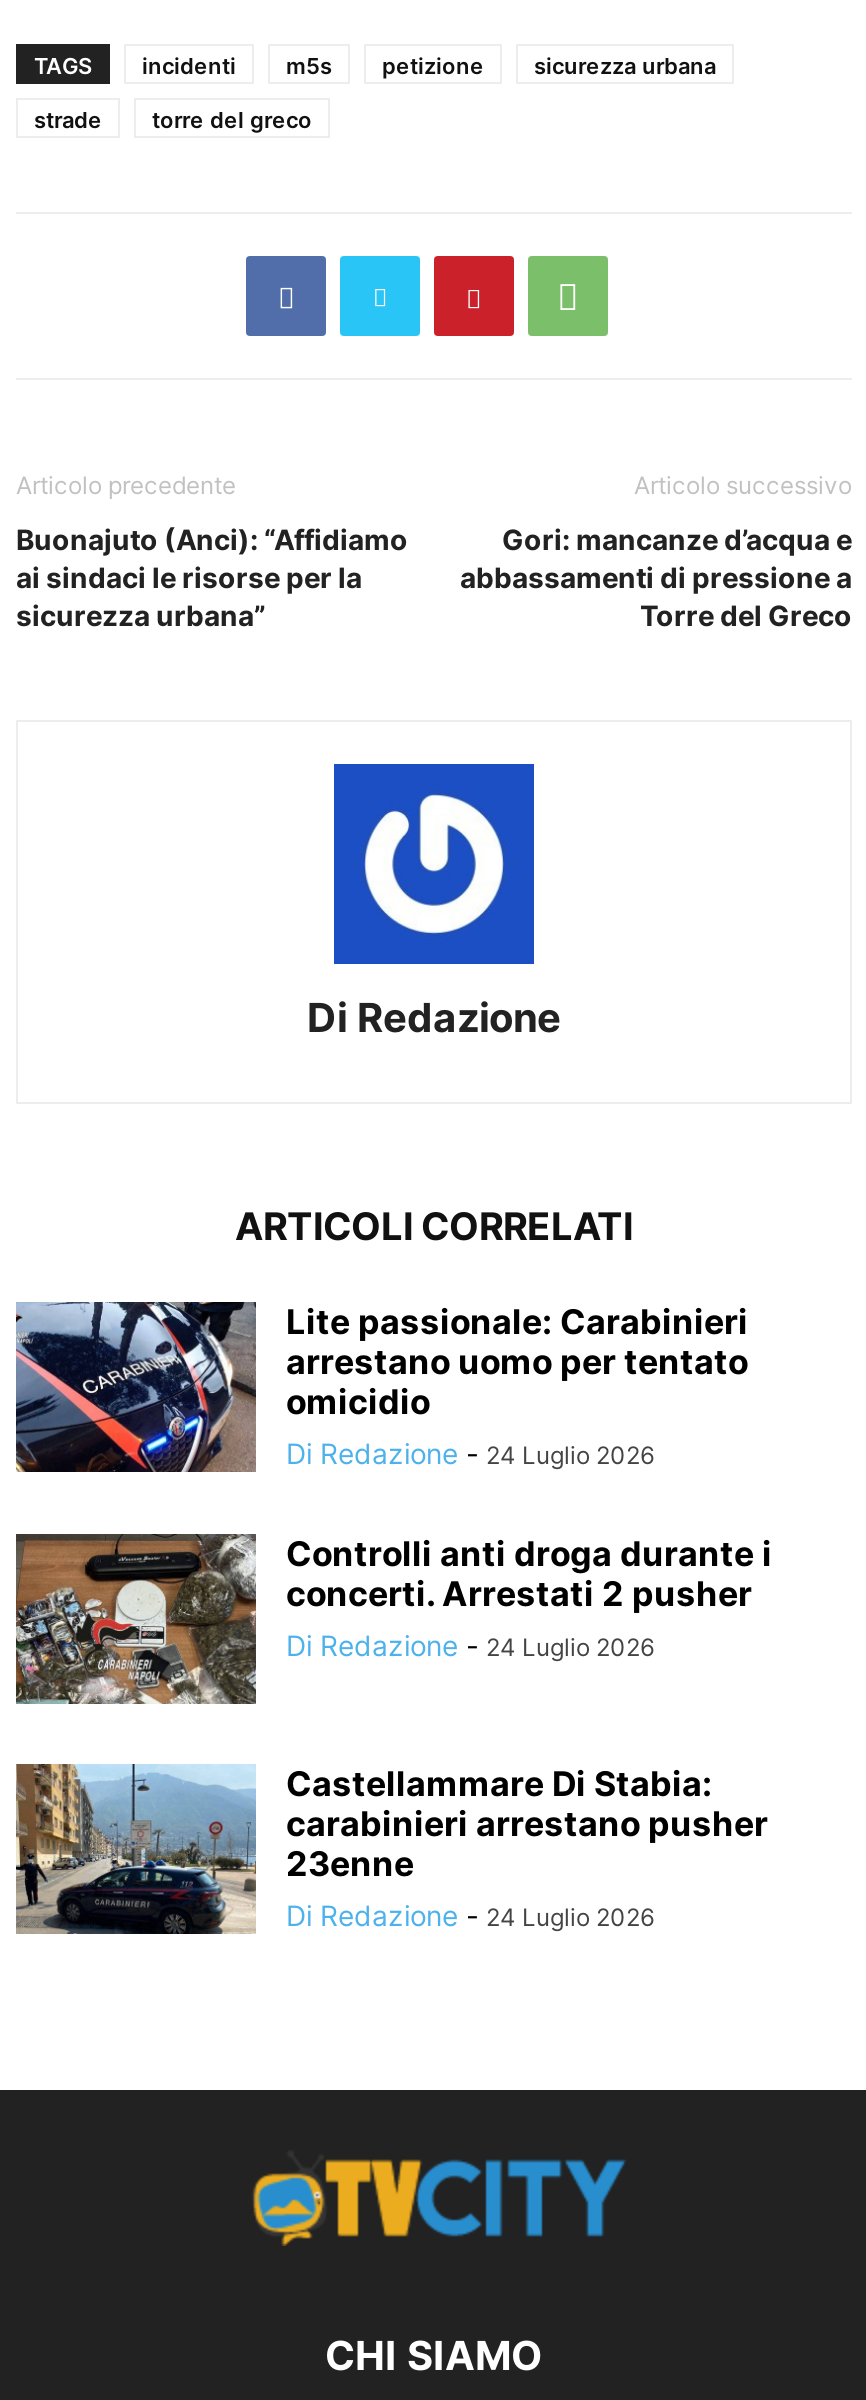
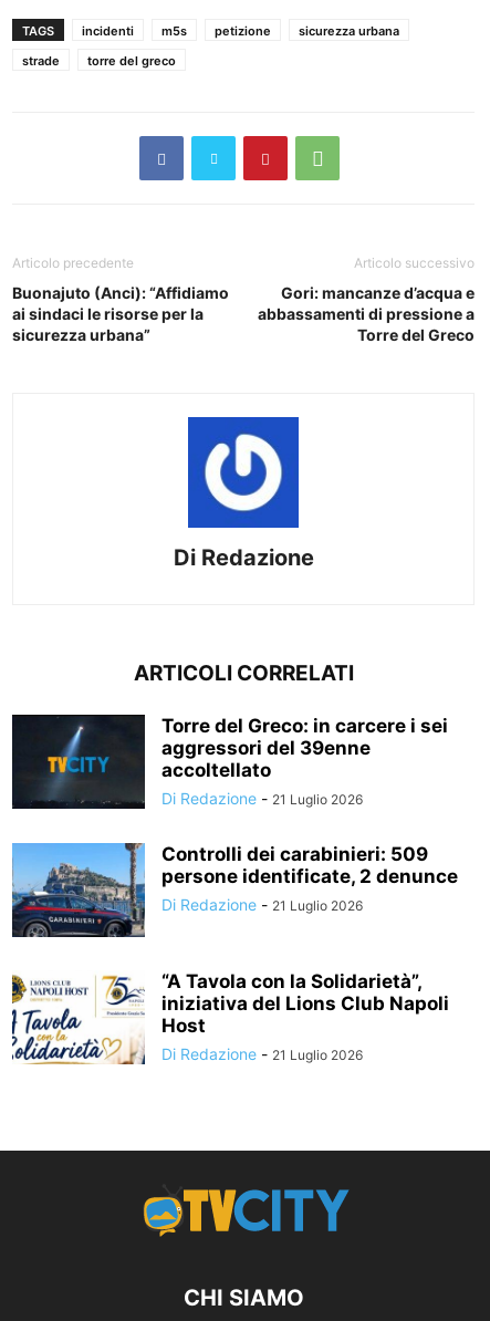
- [image]
- Lite passionale: Carabinieri
- arrestano uomo per tentato
- omicidio
- Di Redazione - 24 Luglio 2026
+ [image]
+ Torre del Greco: in carcere i sei
+ aggressori del 39enne
+ accoltellato
+ Di Redazione - 21 Luglio 2026

- [image]
- Controlli anti droga durante i
- concerti. Arrestati 2 pusher
- Di Redazione - 24 Luglio 2026
+ [image]
+ Controlli dei carabinieri: 509
+ persone identificate, 2 denunce
+ Di Redazione - 21 Luglio 2026

- [image]
- Castellammare Di Stabia:
- carabinieri arrestano pusher
- 23enne
- Di Redazione - 24 Luglio 2026
+ [image]
+ “A Tavola con la Solidarietà”,
+ iniziativa del Lions Club Napoli
+ Host
+ Di Redazione - 21 Luglio 2026
